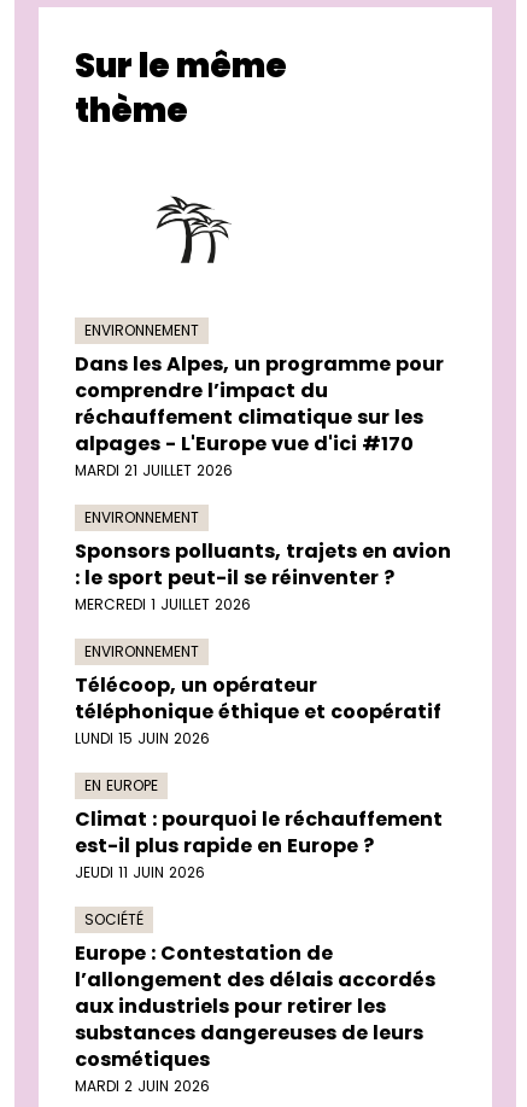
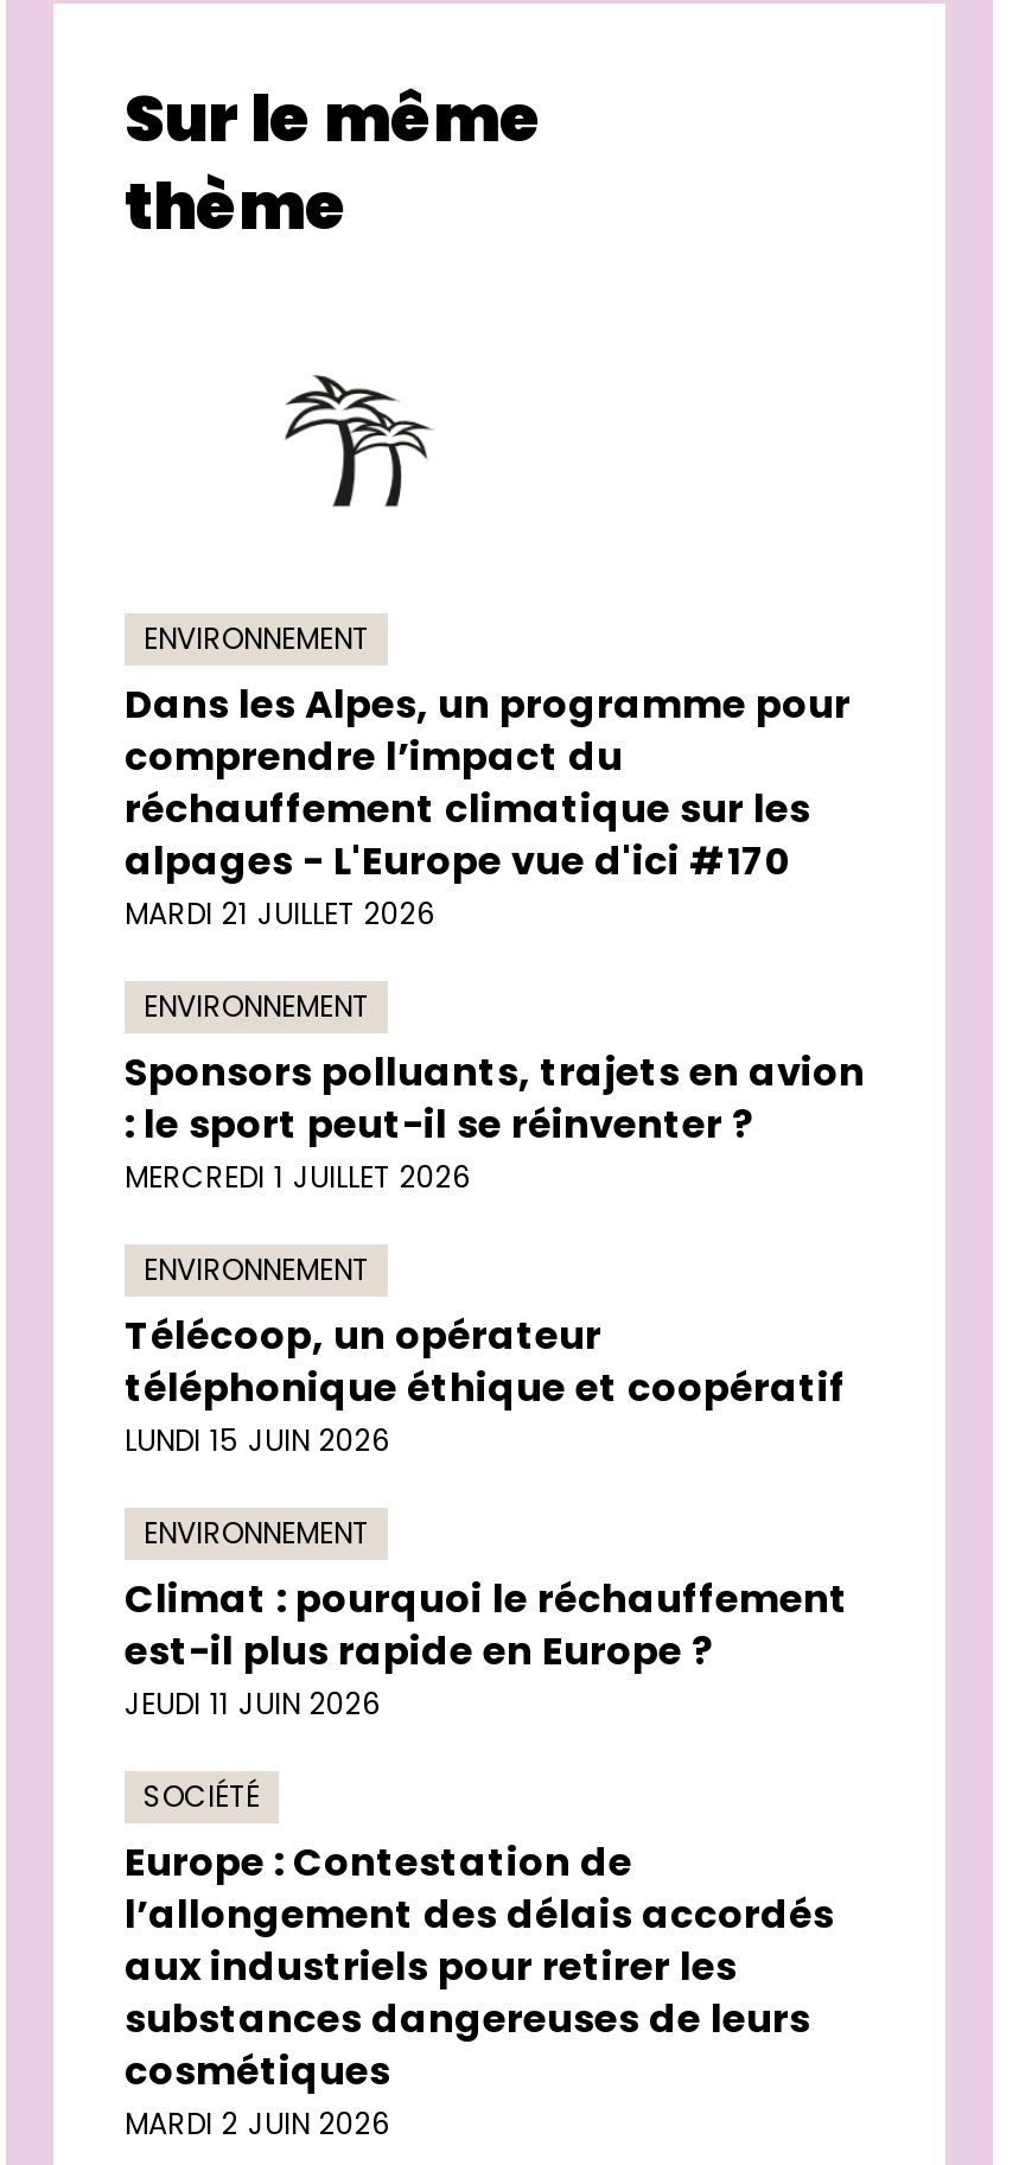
- EN EUROPE
+ ENVIRONNEMENT
